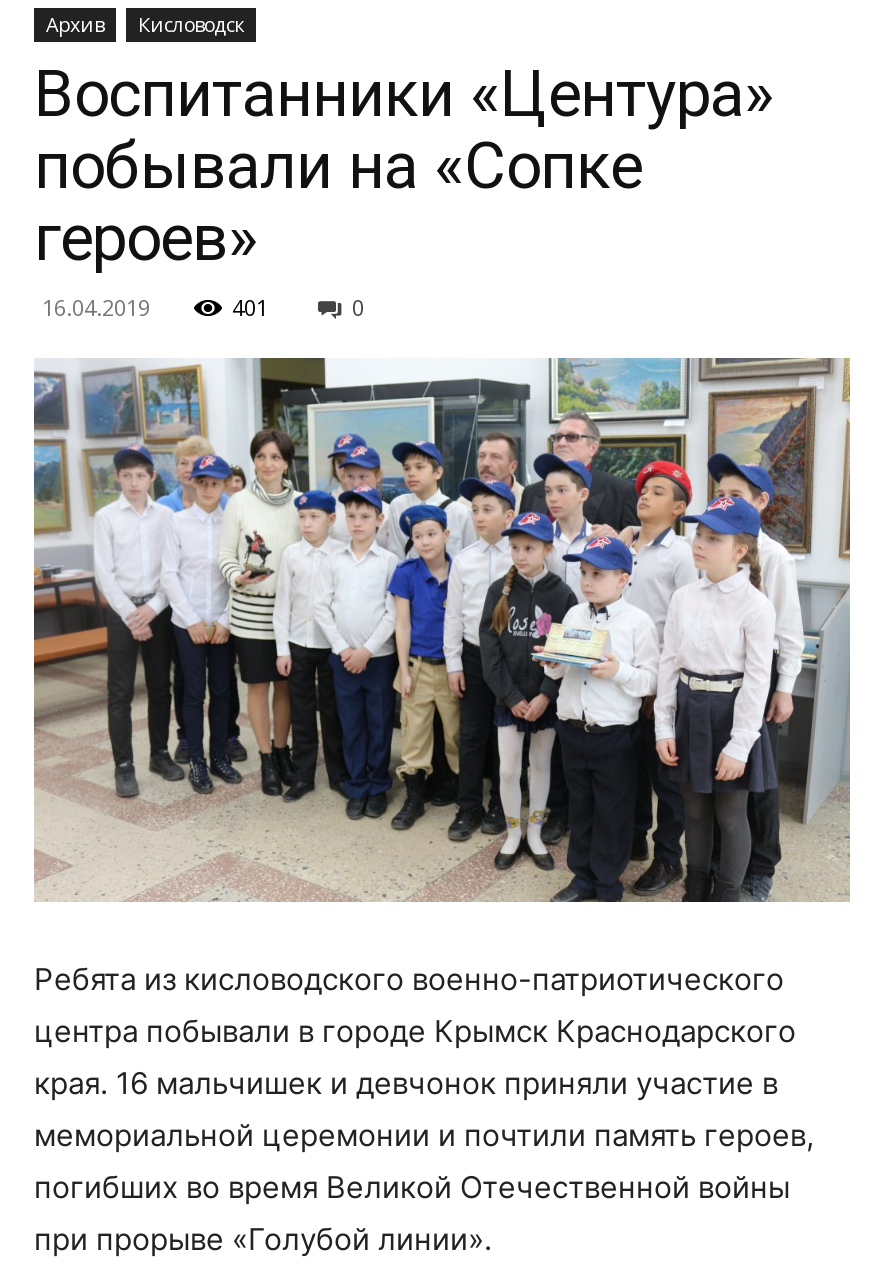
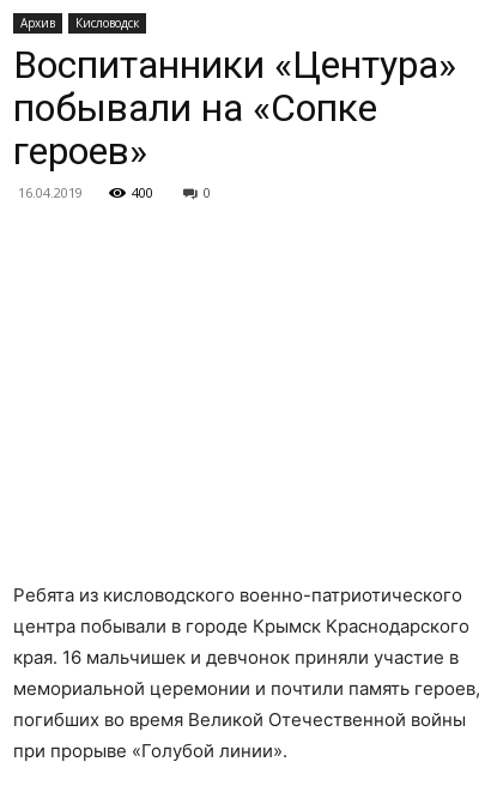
- 401
+ 400

- [image]
